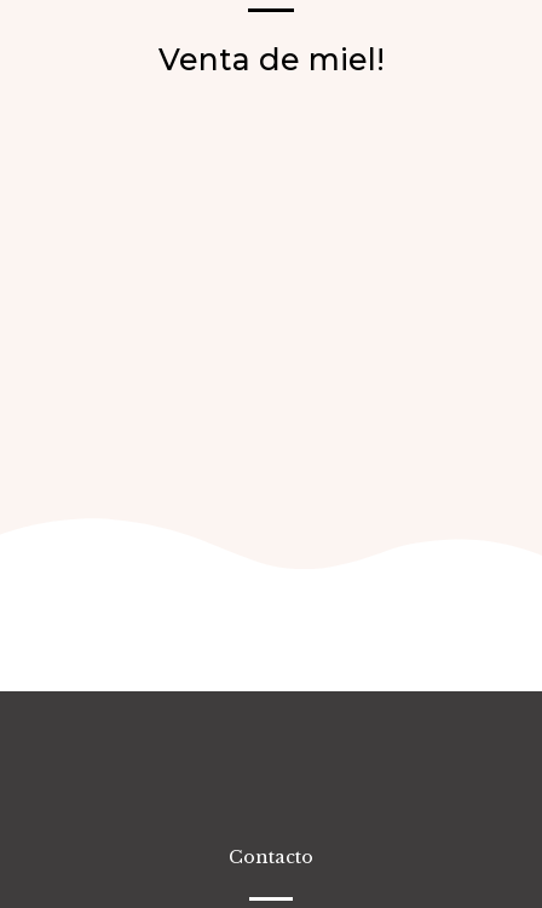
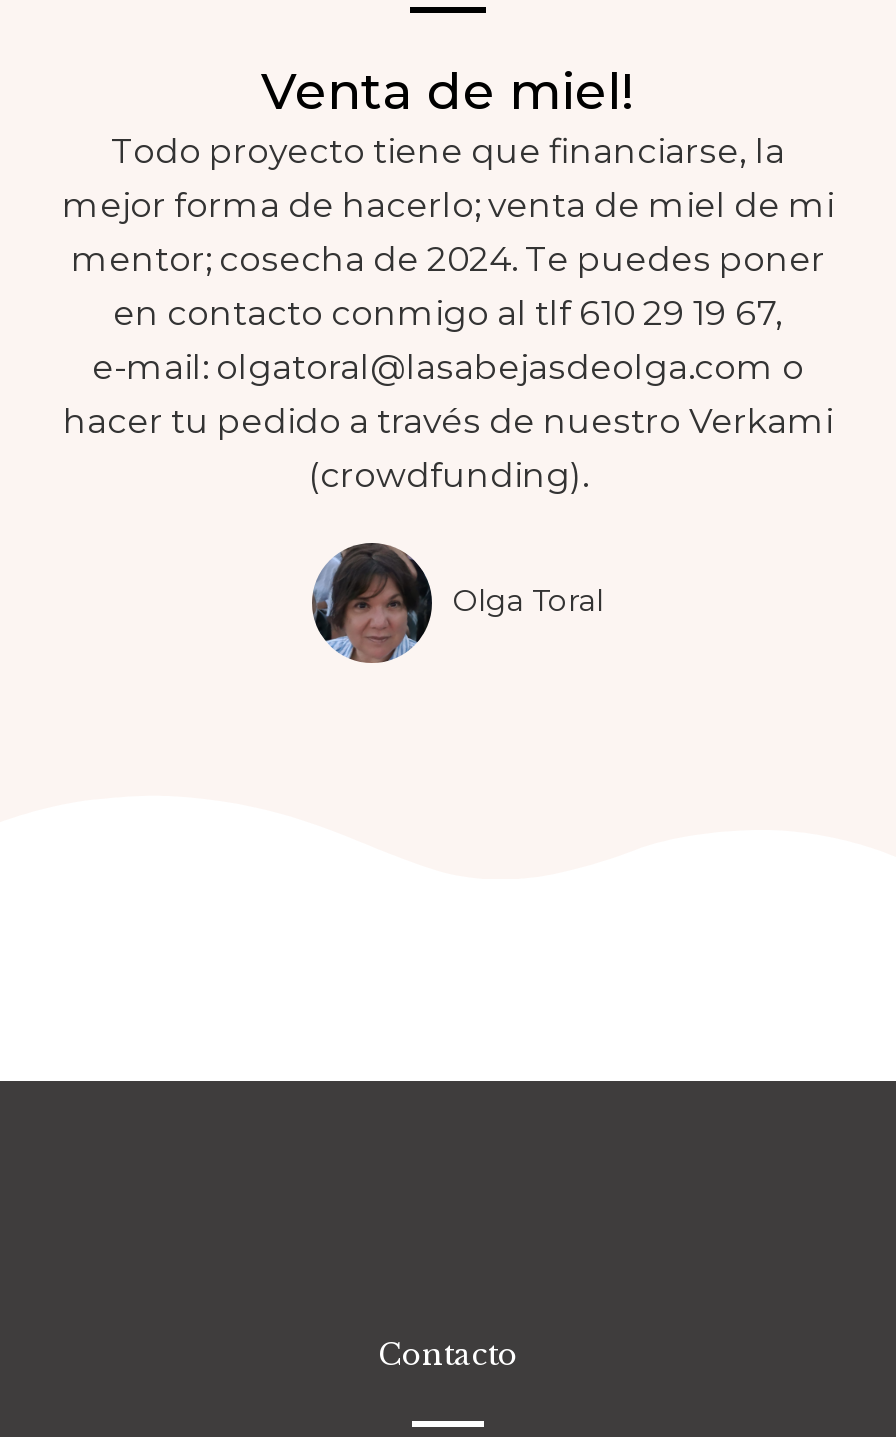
+ [image]
+ Todo proyecto tiene que financiarse, la
+ mejor forma de hacerlo; venta de miel de mi
+ mentor; cosecha de 2024. Te puedes poner
+ en contacto conmigo al tlf 610 29 19 67,
+ e-mail: olgatoral@lasabejasdeolga.com o
+ hacer tu pedido a través de nuestro Verkami
+ (crowdfunding).
+ Olga Toral
